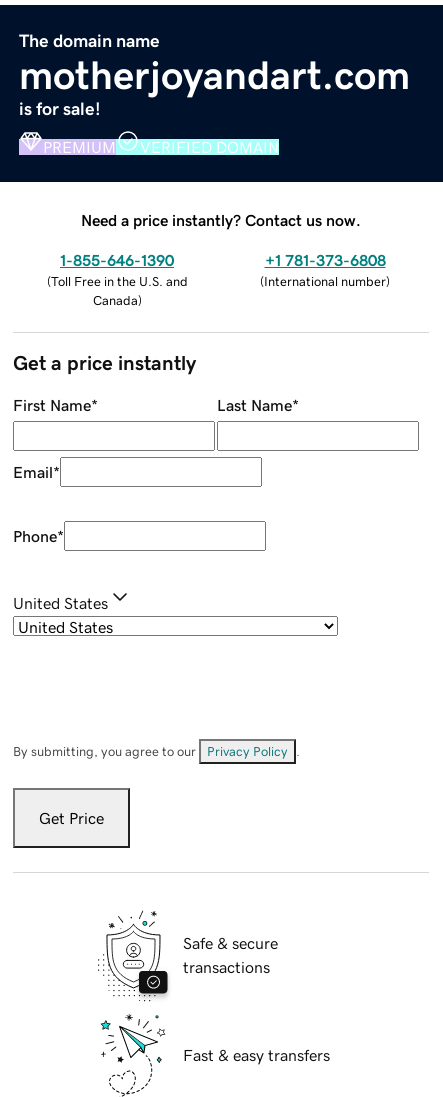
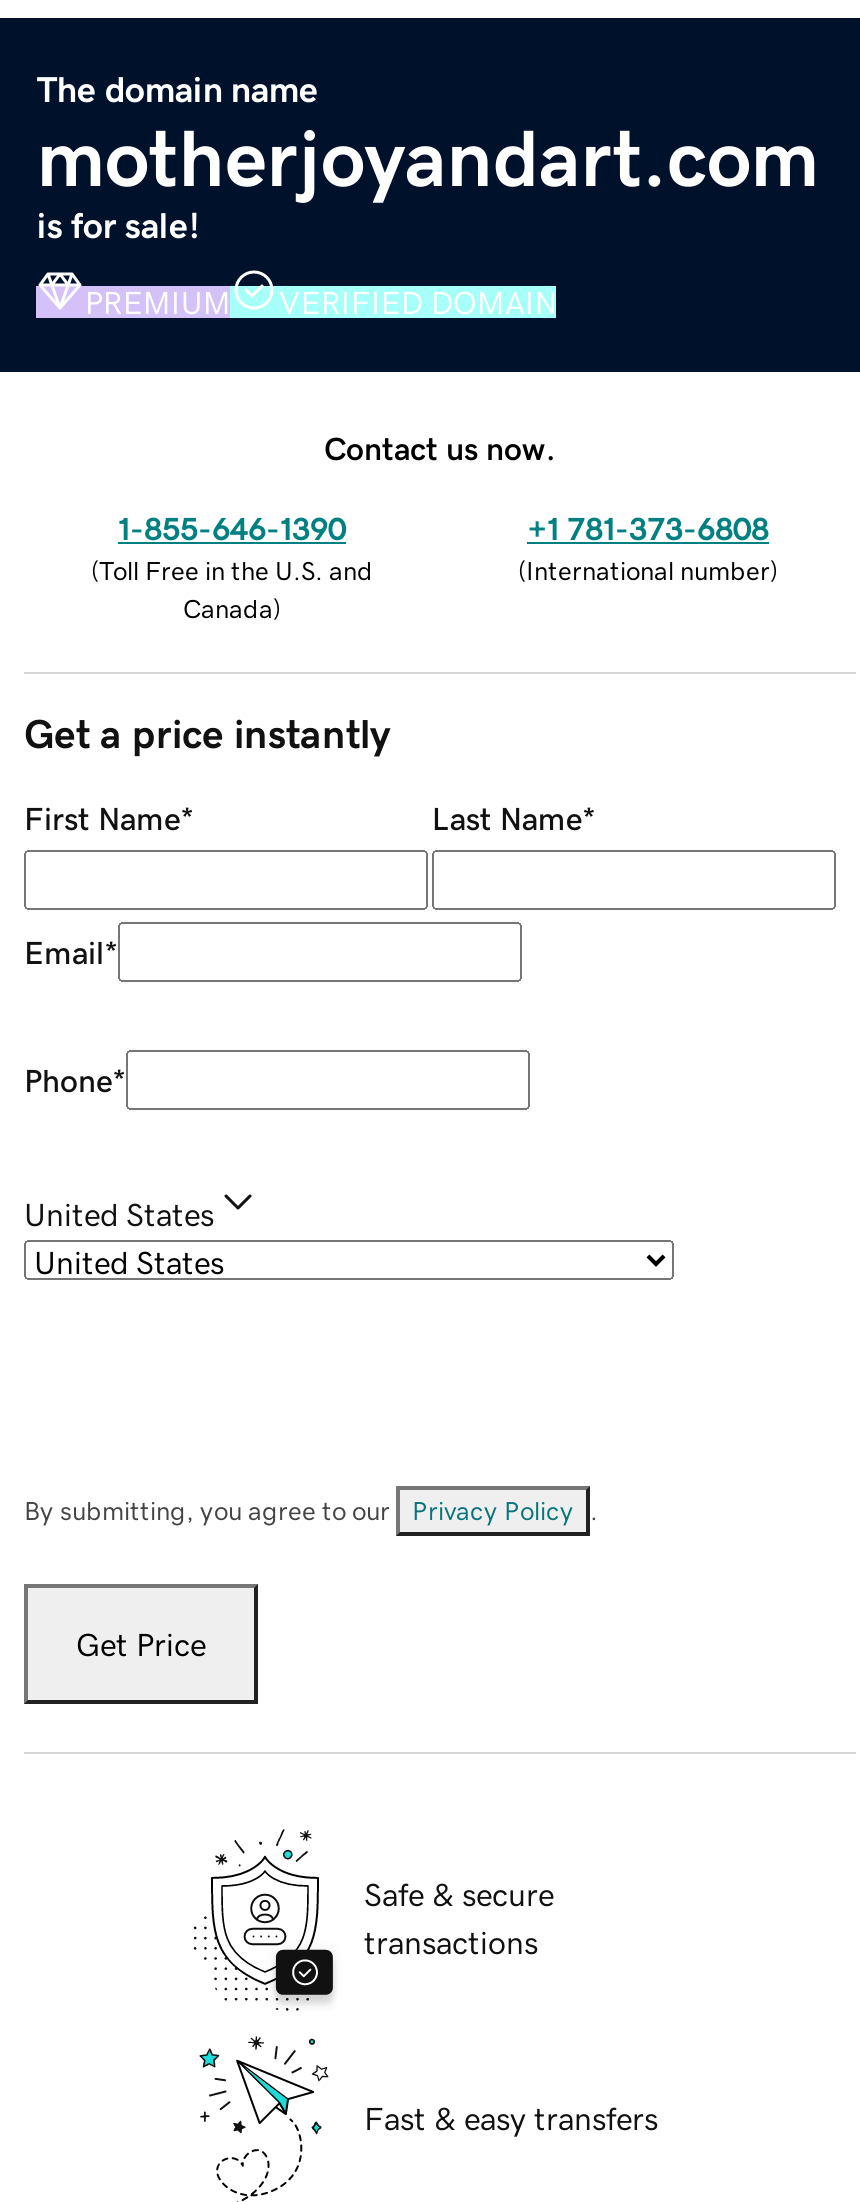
- Need a price instantly? Contact us now.
+ Contact us now.
